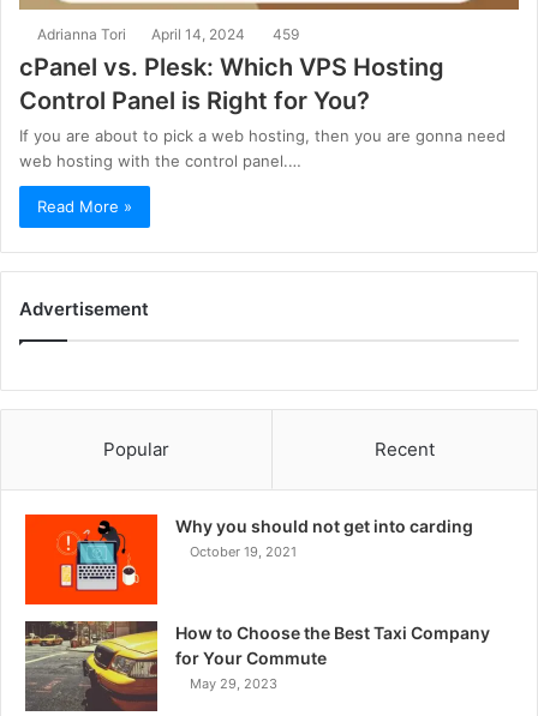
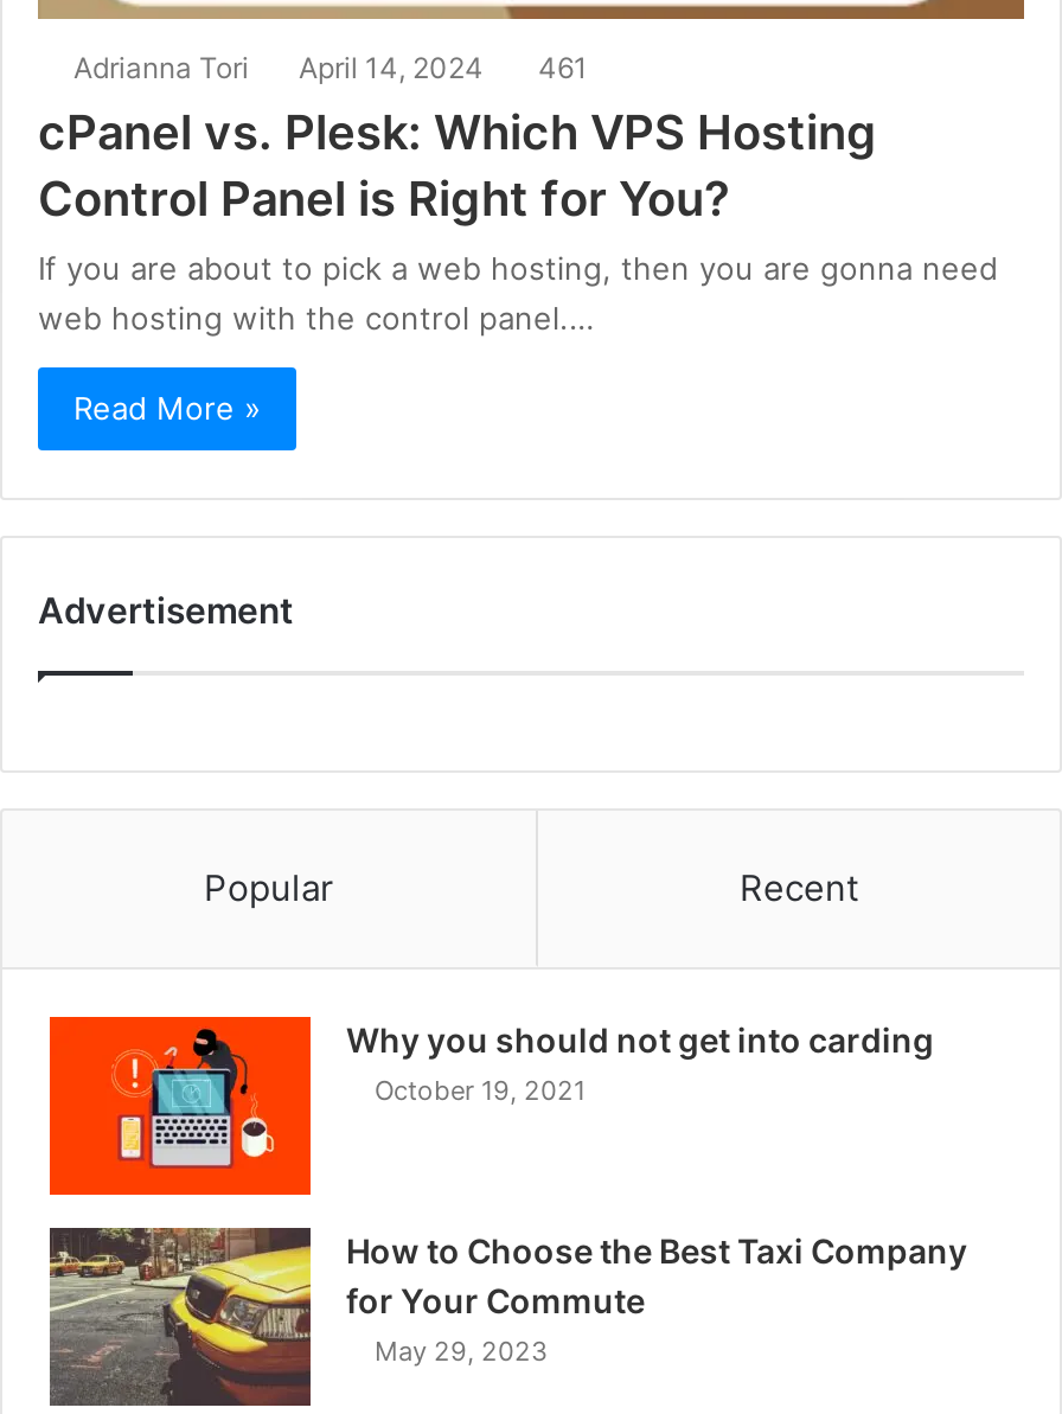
- Adrianna Tori April 14, 2024 459
+ Adrianna Tori April 14, 2024 461
